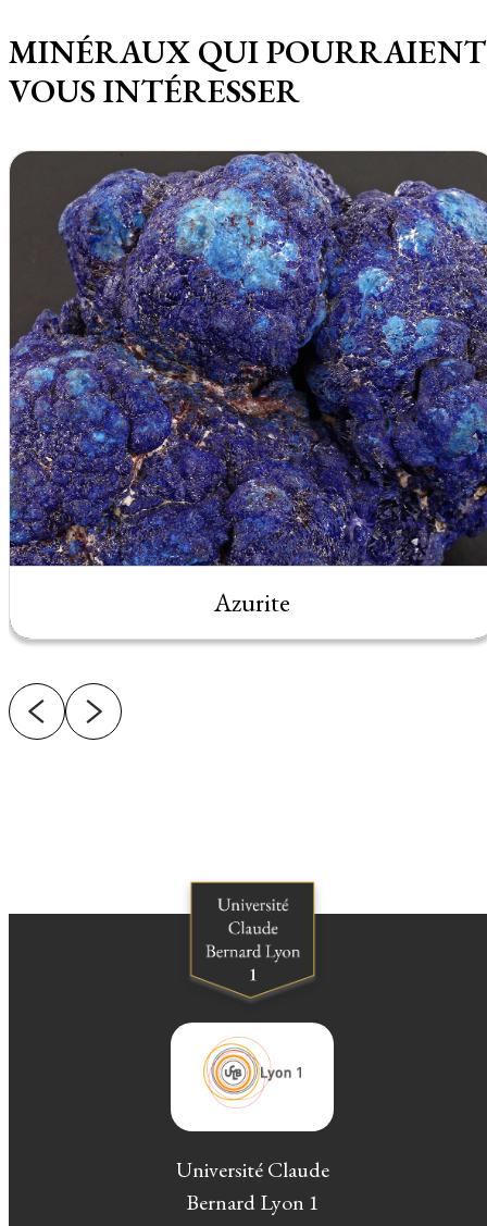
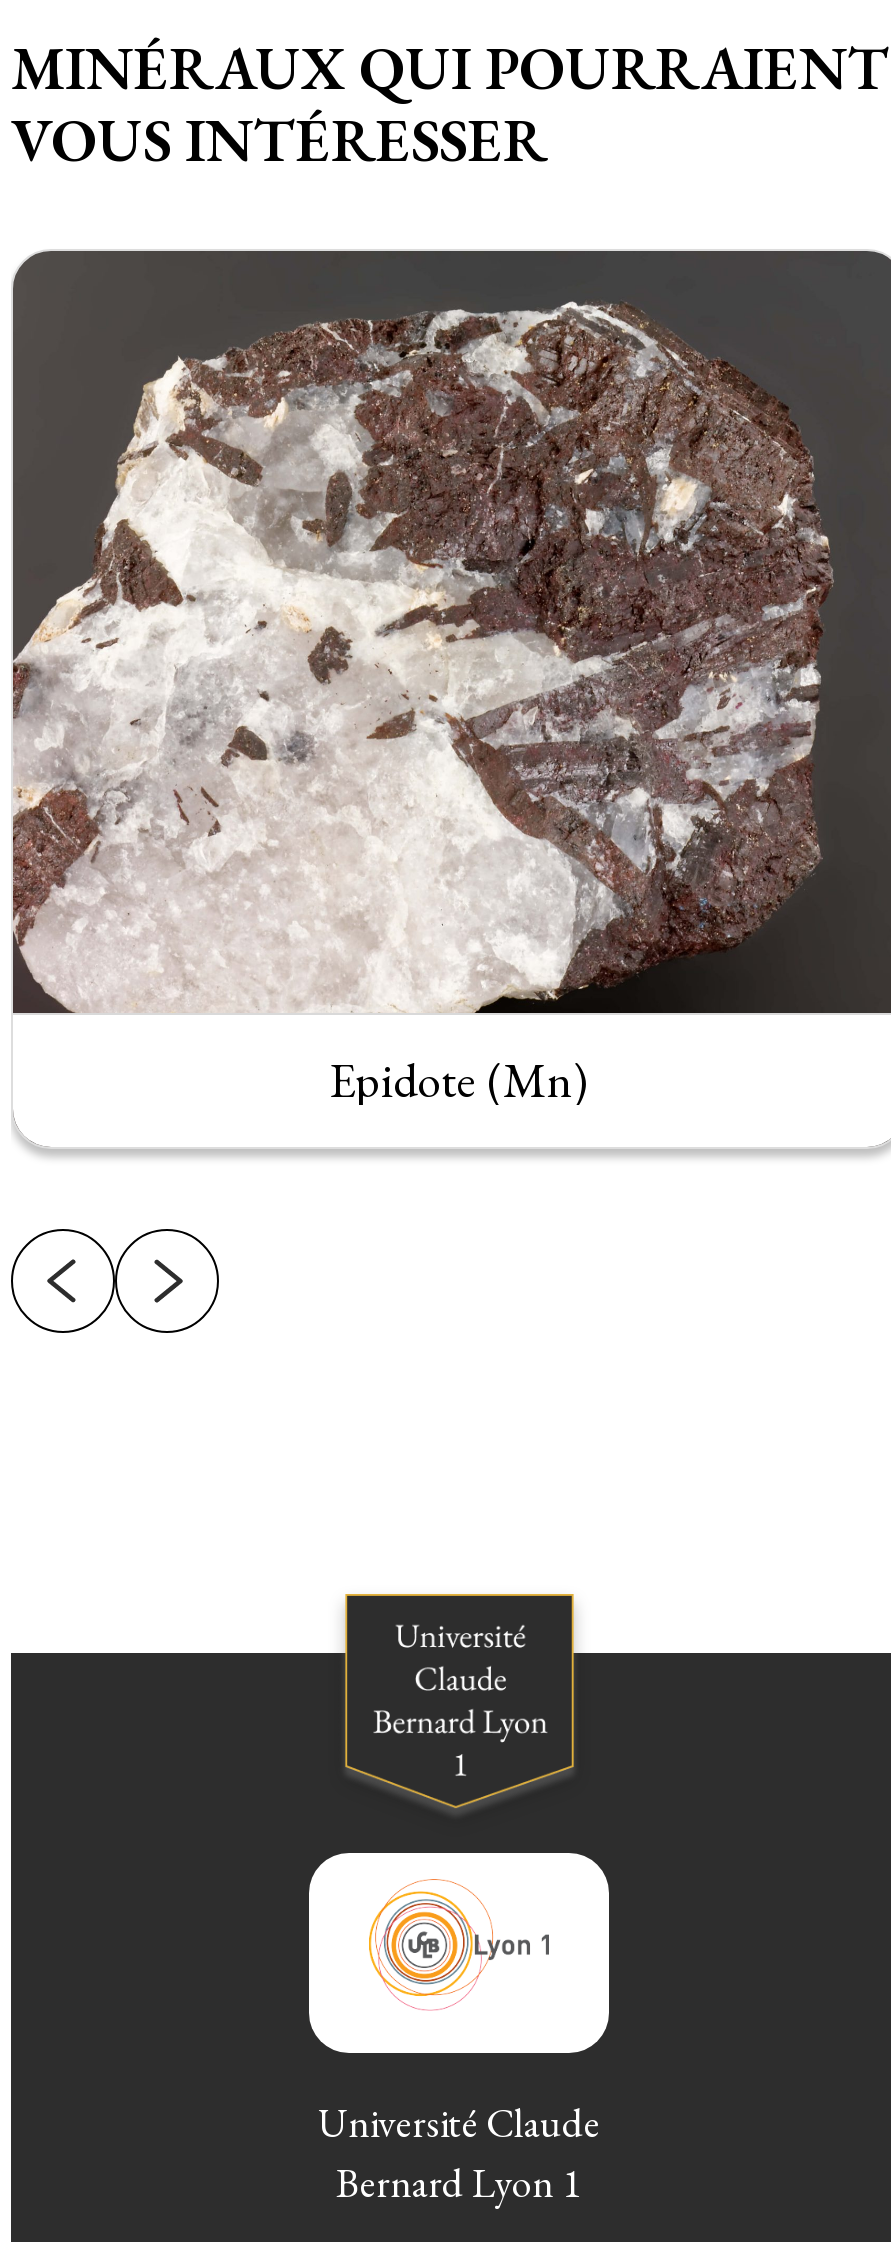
- [image]
- Azurite
+ [image]
+ Epidote (Mn)
